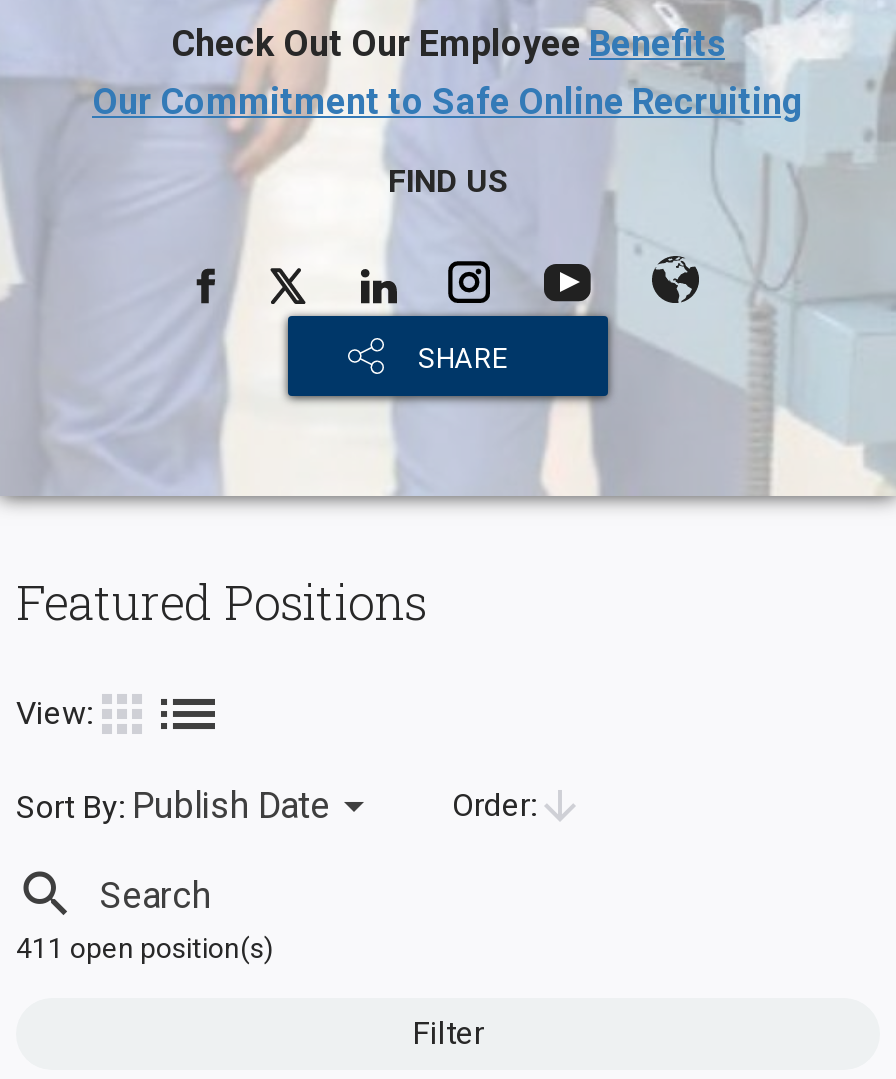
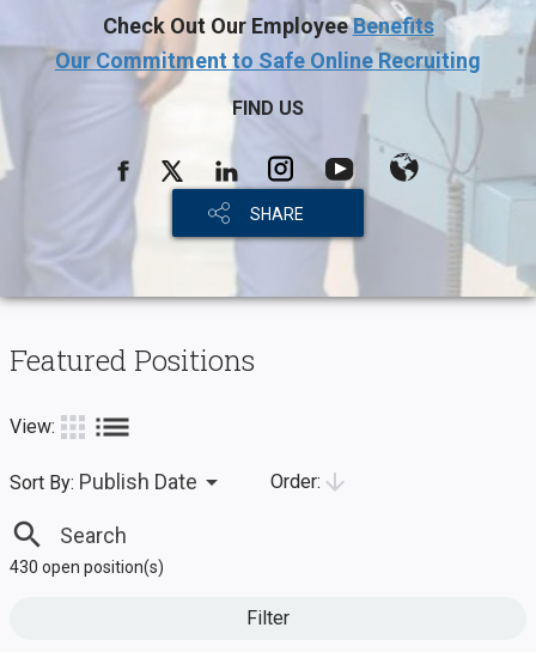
- 411 open position(s)
+ 430 open position(s)
